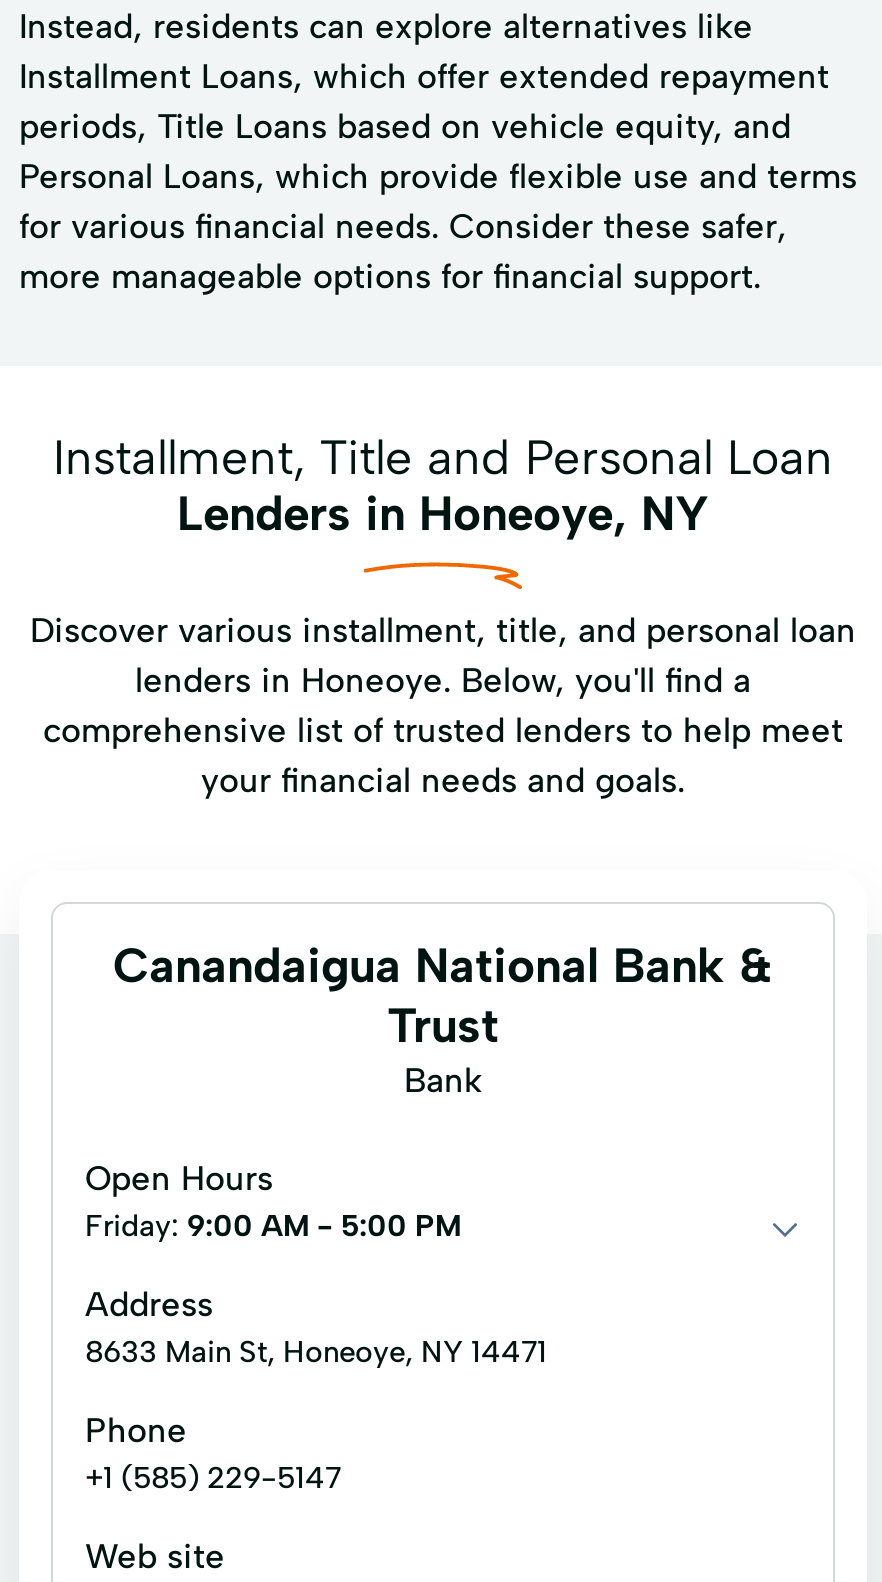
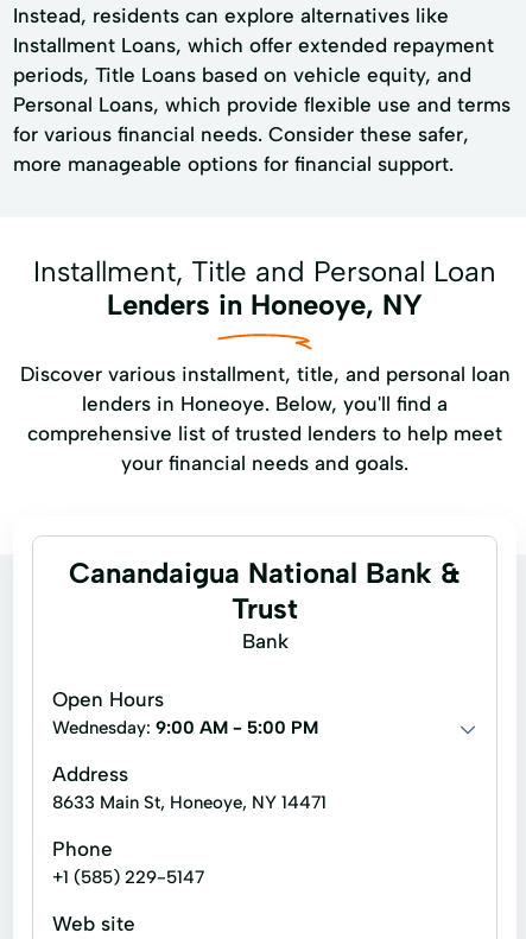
- Friday: 9:00 AM - 5:00 PM
+ Wednesday: 9:00 AM - 5:00 PM
